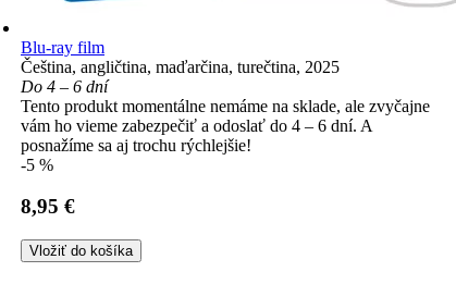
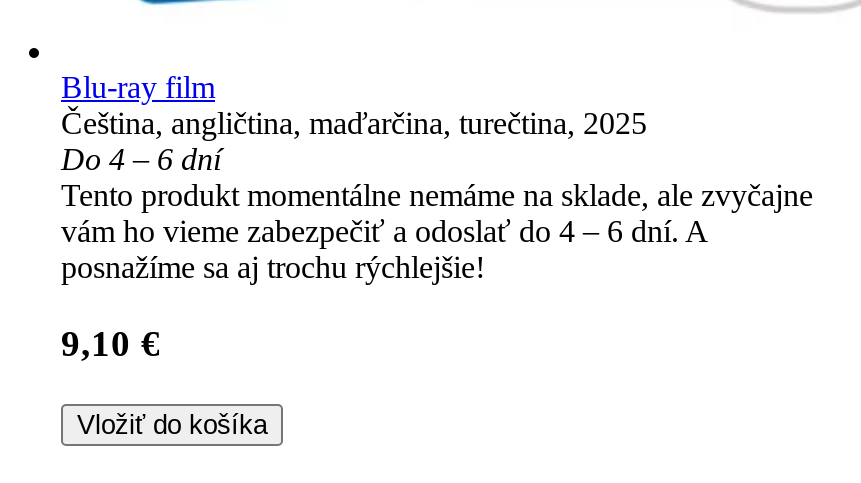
- -5 %
- 8,95 €
+ 9,10 €
